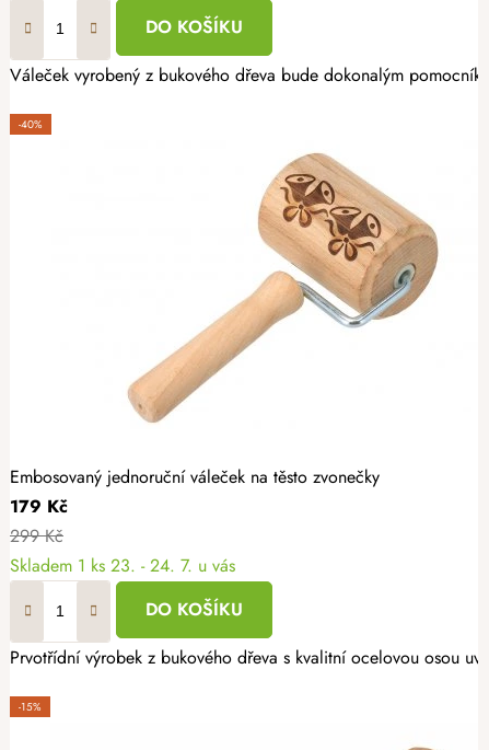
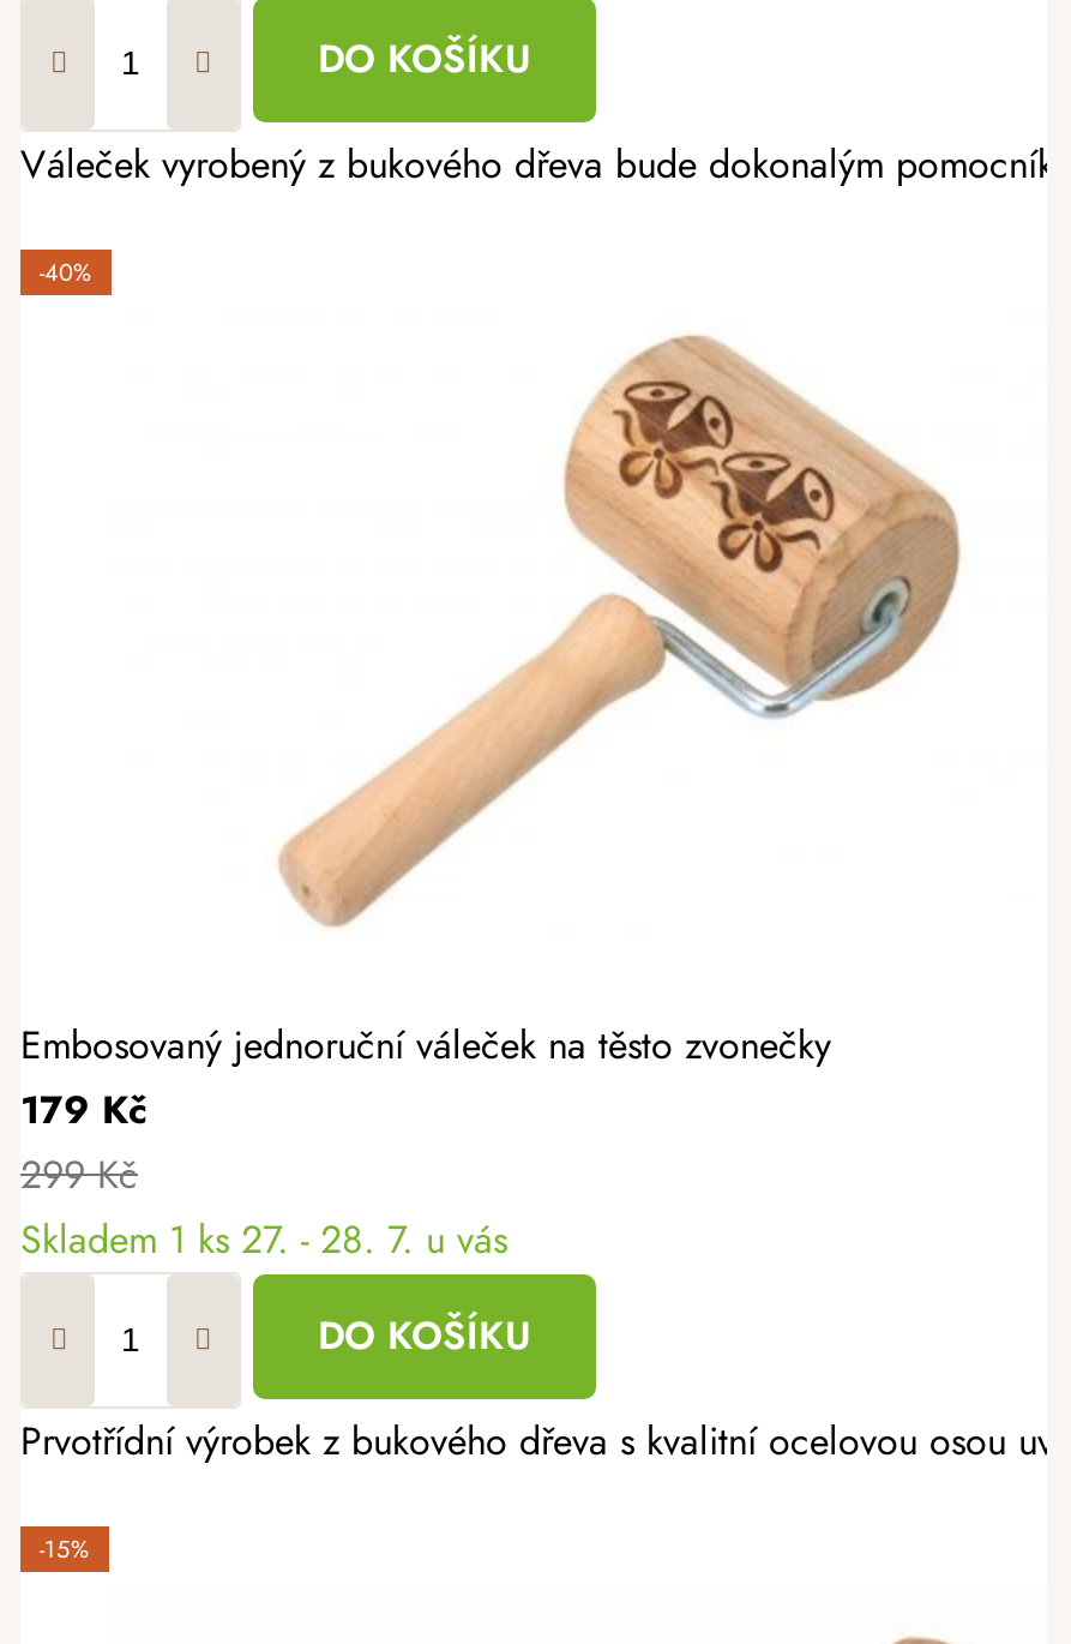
- Skladem 1 ks 23. - 24. 7. u vás
+ Skladem 1 ks 27. - 28. 7. u vás
